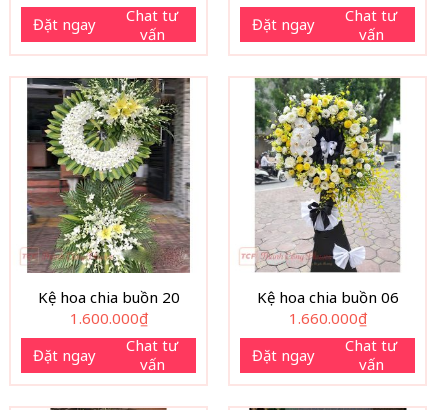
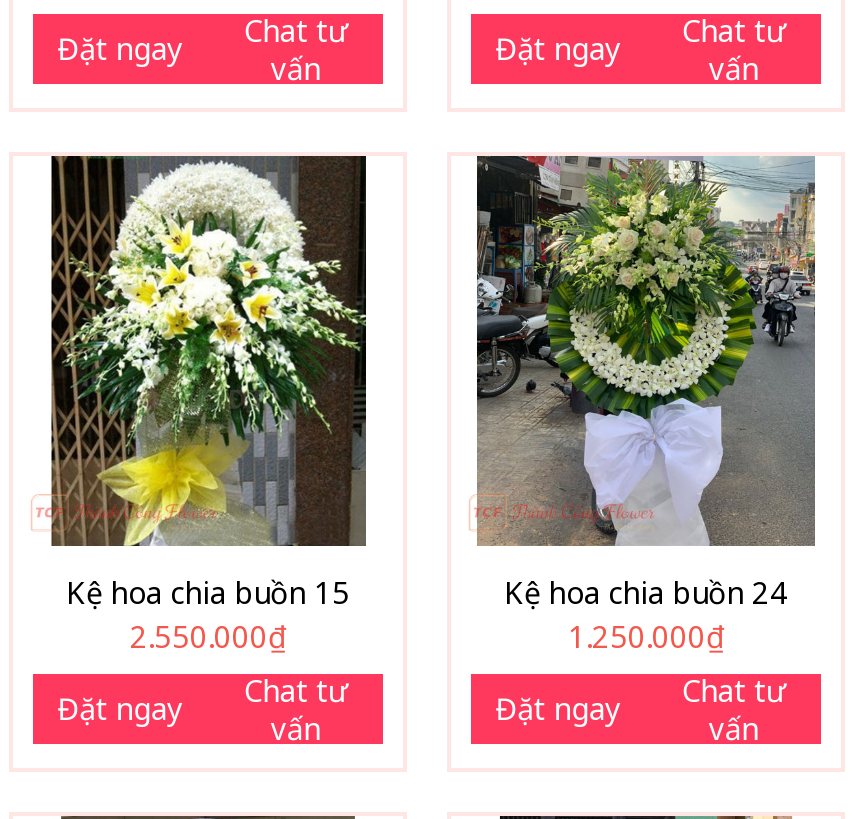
- [image]
- Kệ hoa chia buồn 20
+ [image]
+ Kệ hoa chia buồn 15

- [image]
- Kệ hoa chia buồn 06
+ [image]
+ Kệ hoa chia buồn 24

- 1.600.000₫
+ 2.550.000₫

- 1.660.000₫
+ 1.250.000₫
